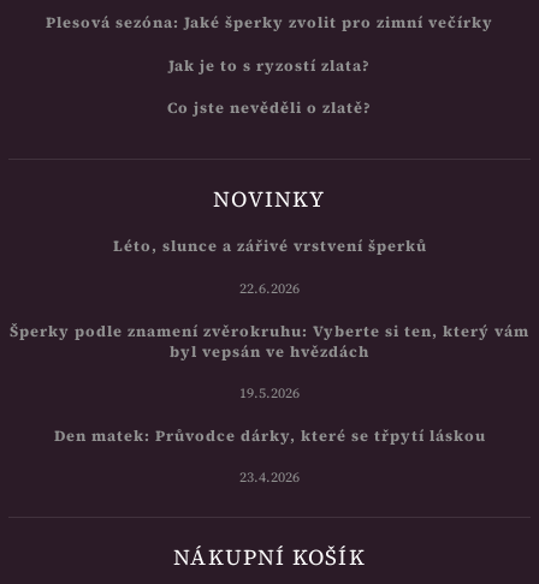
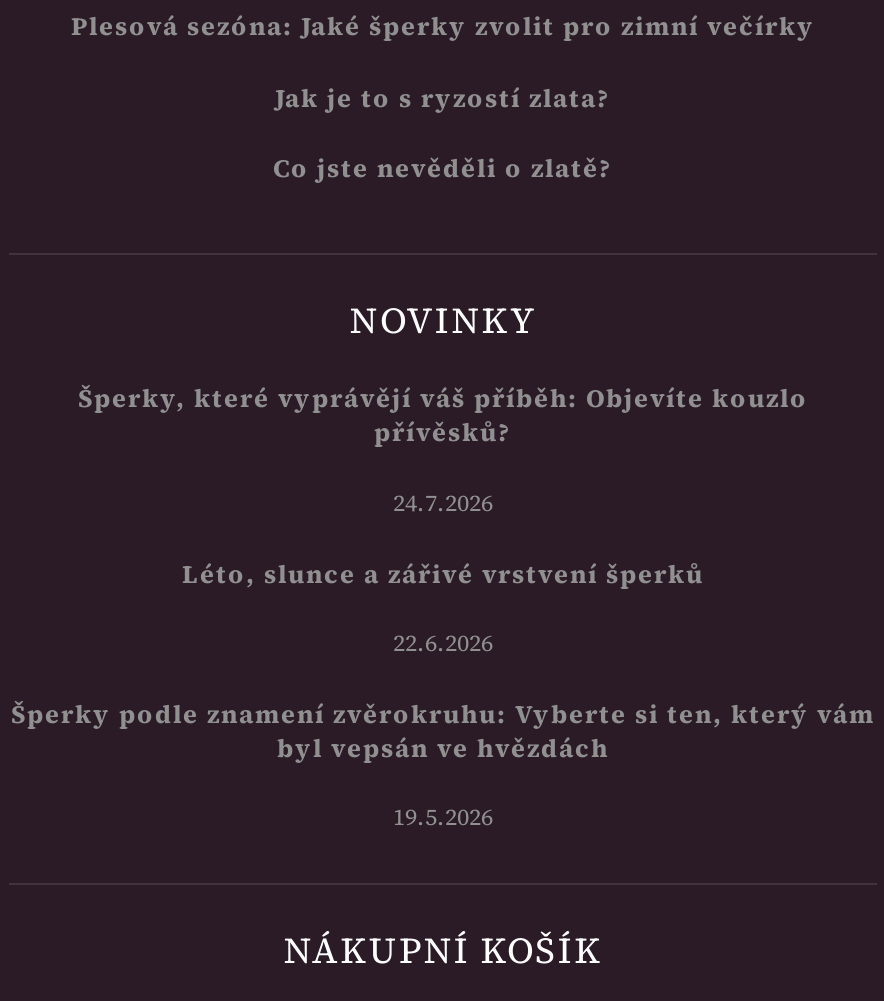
+ Šperky, které vyprávějí váš příběh: Objevíte kouzlo
+ přívěsků?
+ 24.7.2026

moved down: Léto, slunce a zářivé vrstvení šperků | 22.6.2026 | Šperky podle znamení zvěrokruhu: Vyberte si ten, který vám | byl vepsán ve hvězdách | 19.5.2026

- Den matek: Průvodce dárky, které se třpytí láskou
- 23.4.2026
